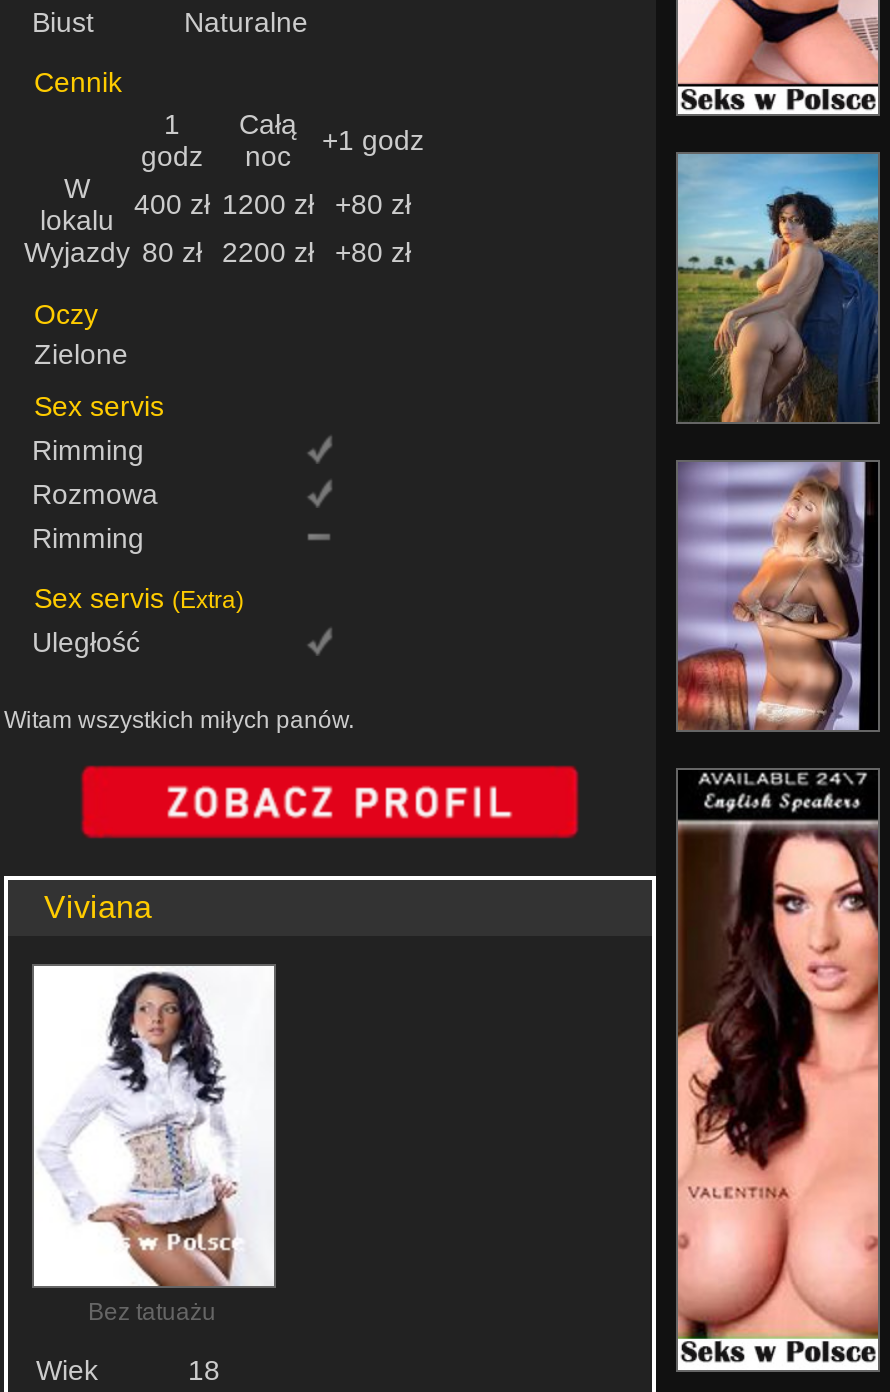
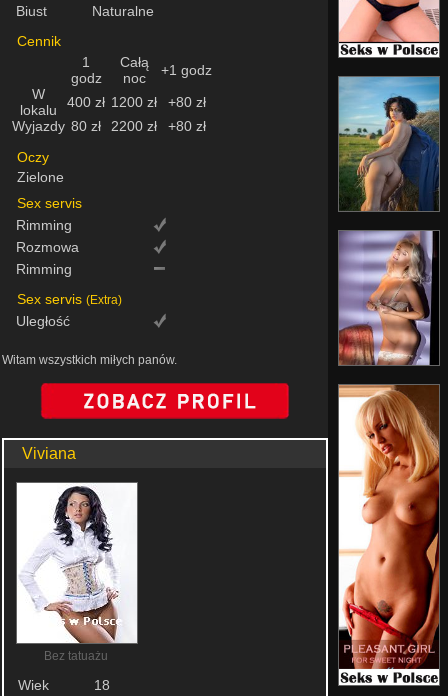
- [image]
+ [image]
